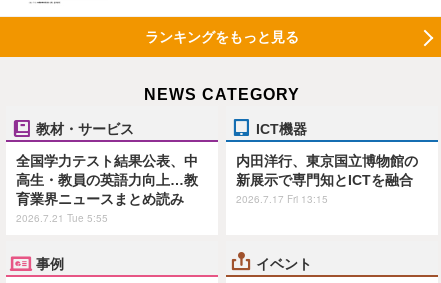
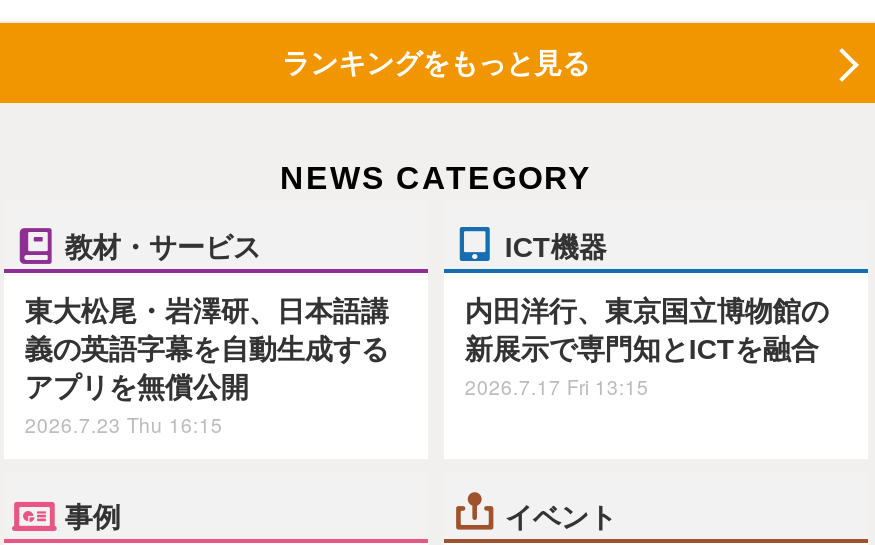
- 全国学力テスト結果公表、中
- 高生・教員の英語力向上…教
- 育業界ニュースまとめ読み
- 2026.7.21 Tue 5:55
+ 東大松尾・岩澤研、日本語講
+ 義の英語字幕を自動生成する
+ アプリを無償公開
+ 2026.7.23 Thu 16:15
